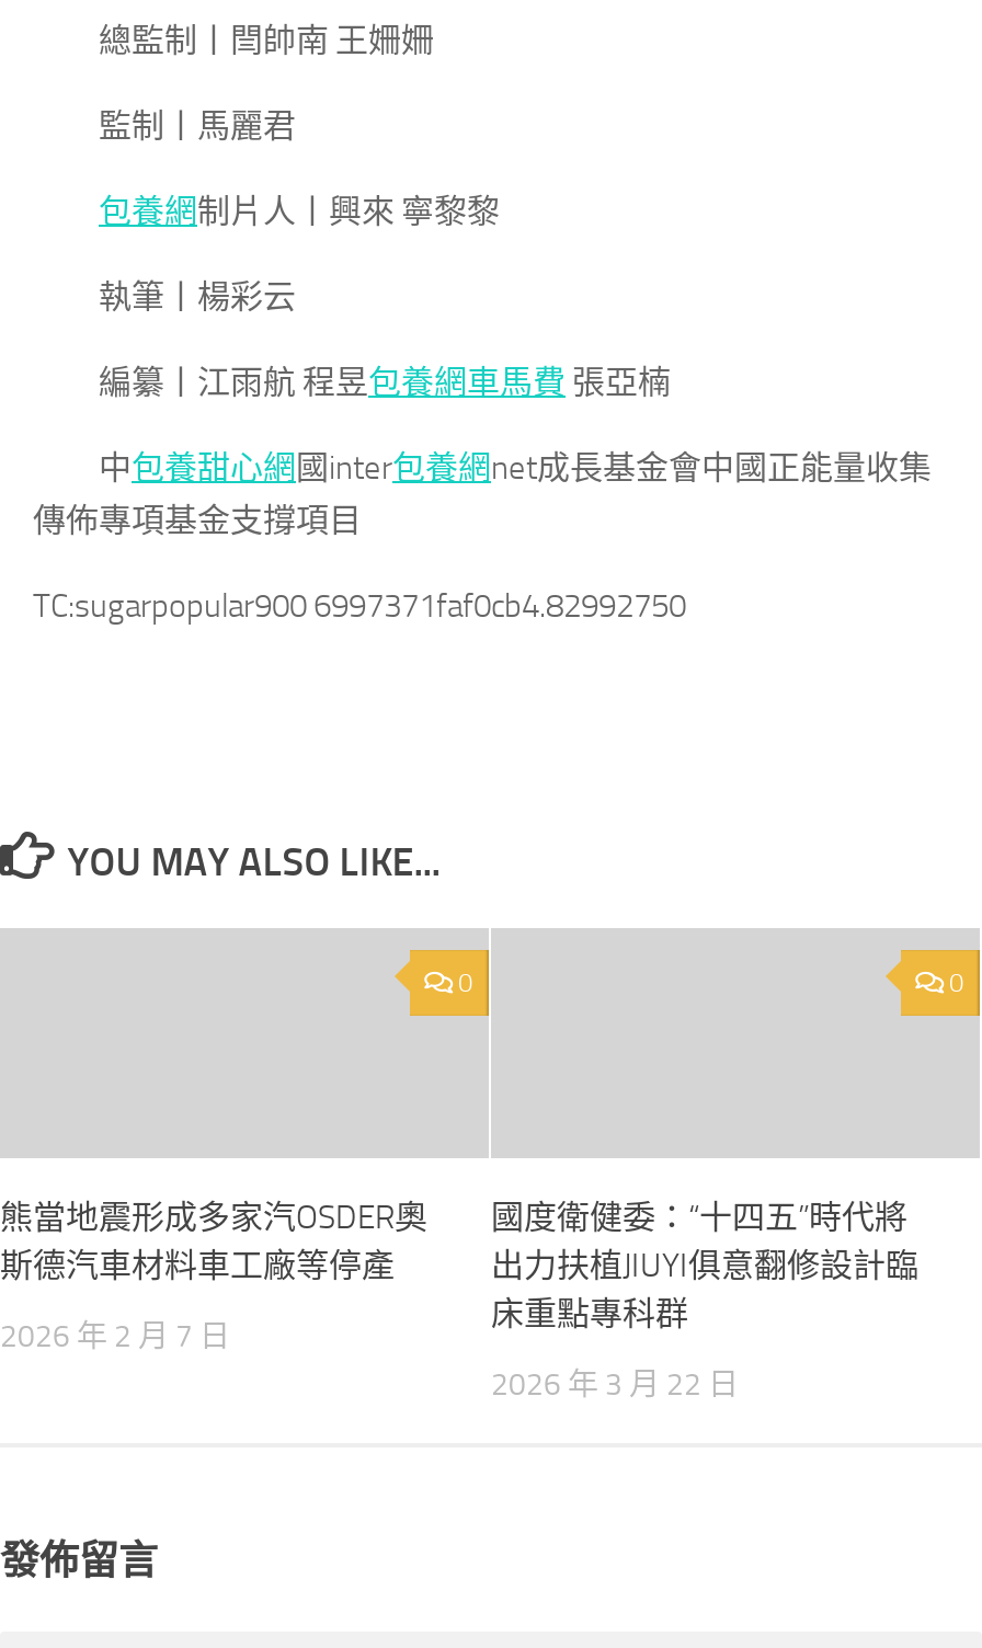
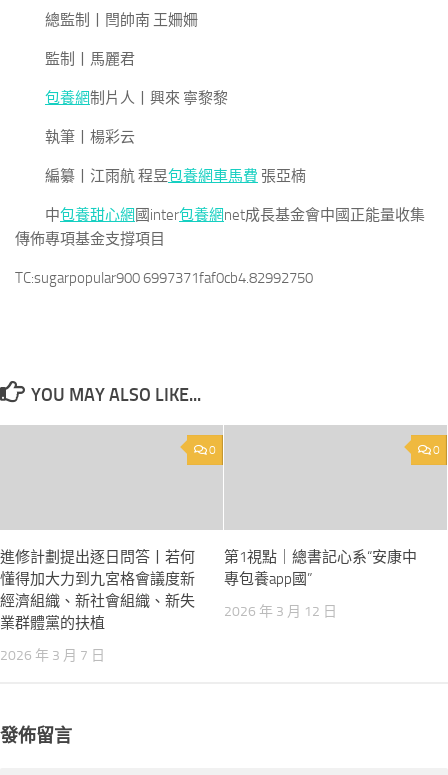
- 熊當地震形成多家汽OSDER奧
- 斯德汽車材料車工廠等停產
+ 進修計劃提出逐日問答丨若何
+ 懂得加大力到九宮格會議度新
+ 經濟組織、新社會組織、新失
+ 業群體黨的扶植

- 國度衛健委：“十四五”時代將
- 出力扶植JIUYI俱意翻修設計臨
- 床重點專科群
+ 第1視點｜總書記心系“安康中
+ 專包養app國”

- 2026 年 2 月 7 日
+ 2026 年 3 月 7 日

- 2026 年 3 月 22 日
+ 2026 年 3 月 12 日
